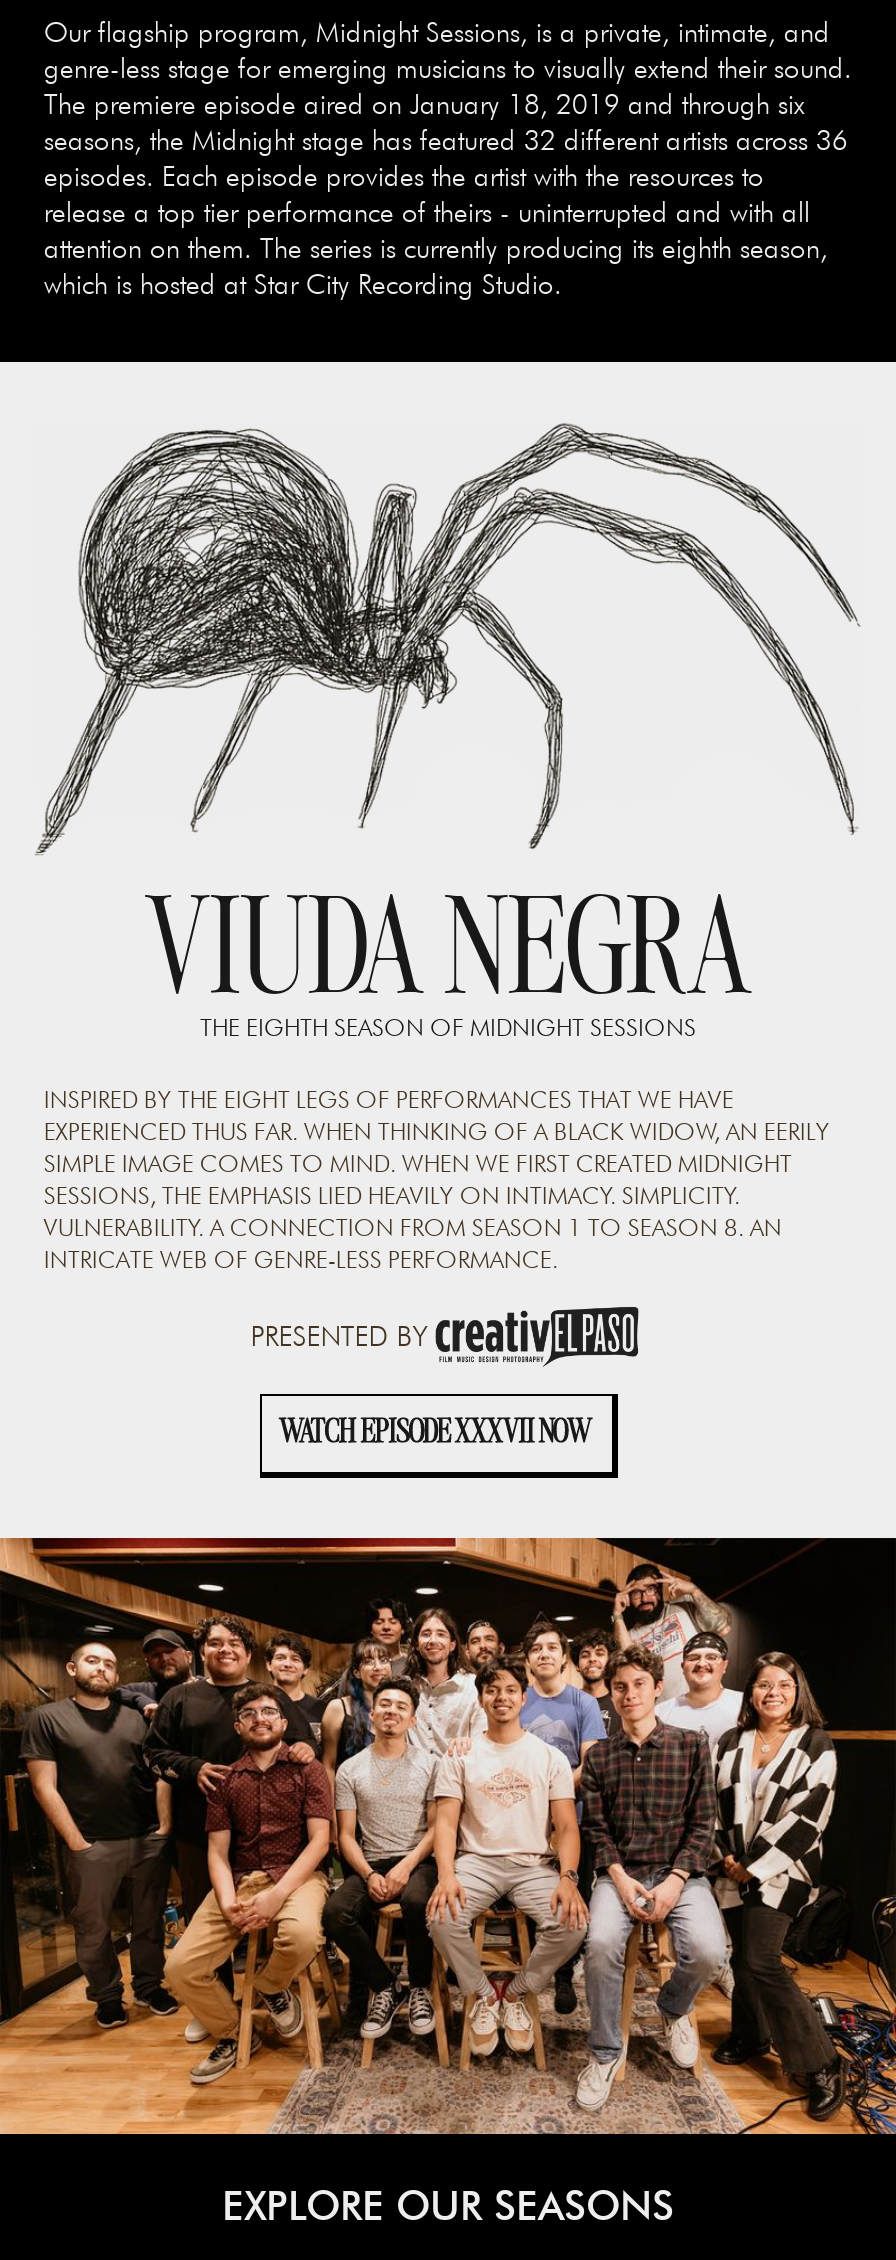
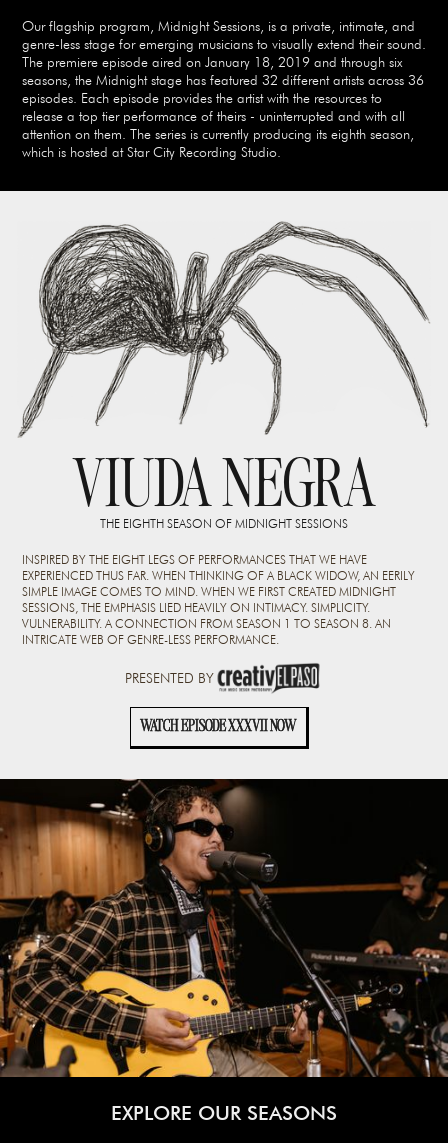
- [image]
+ [image]
